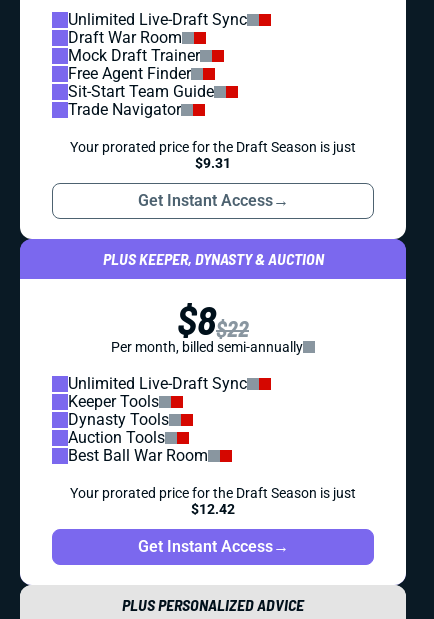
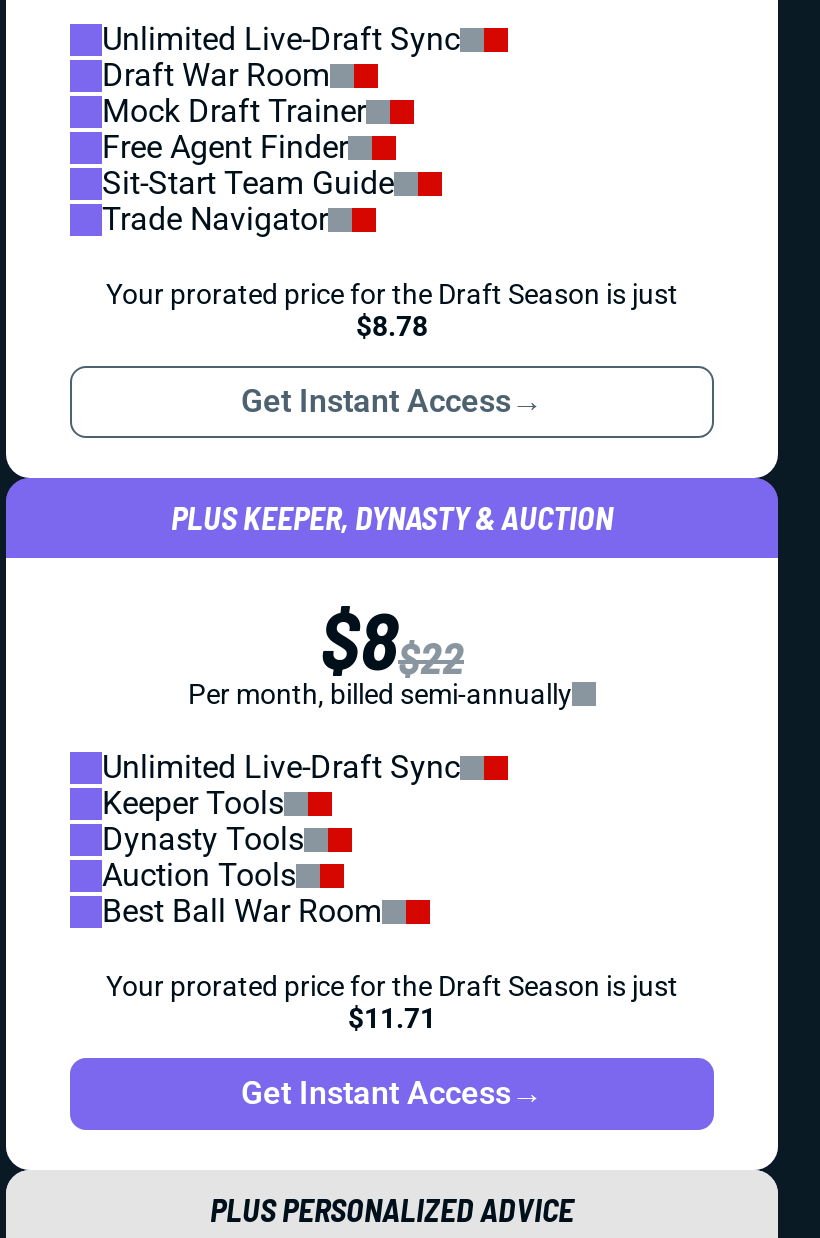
- $9.31
+ $8.78

- $12.42
+ $11.71
